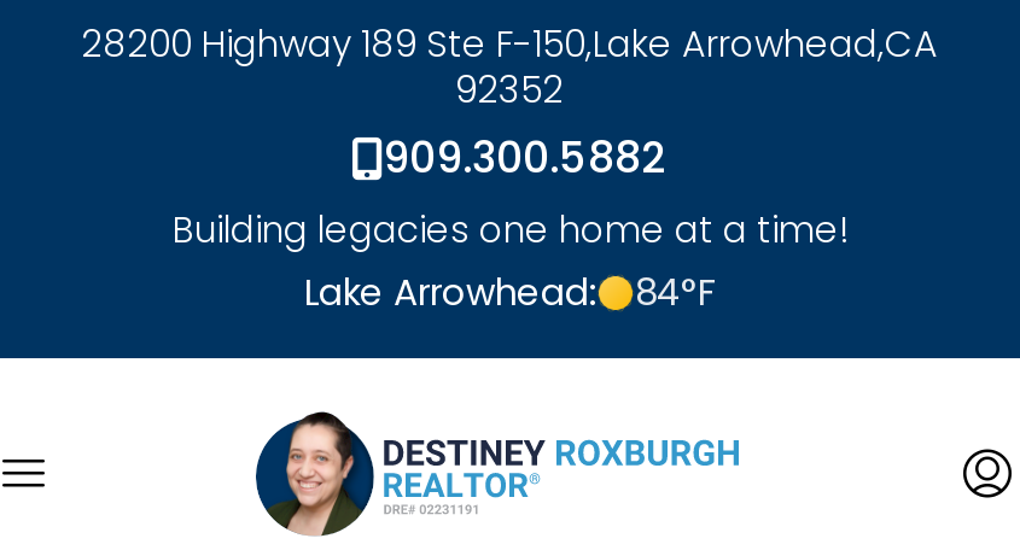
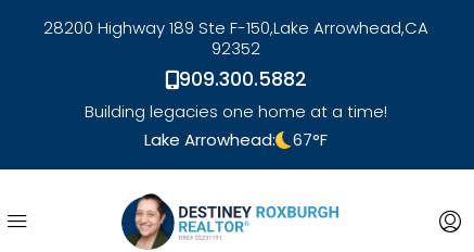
- Lake Arrowhead: 84°F
+ Lake Arrowhead: 67°F
